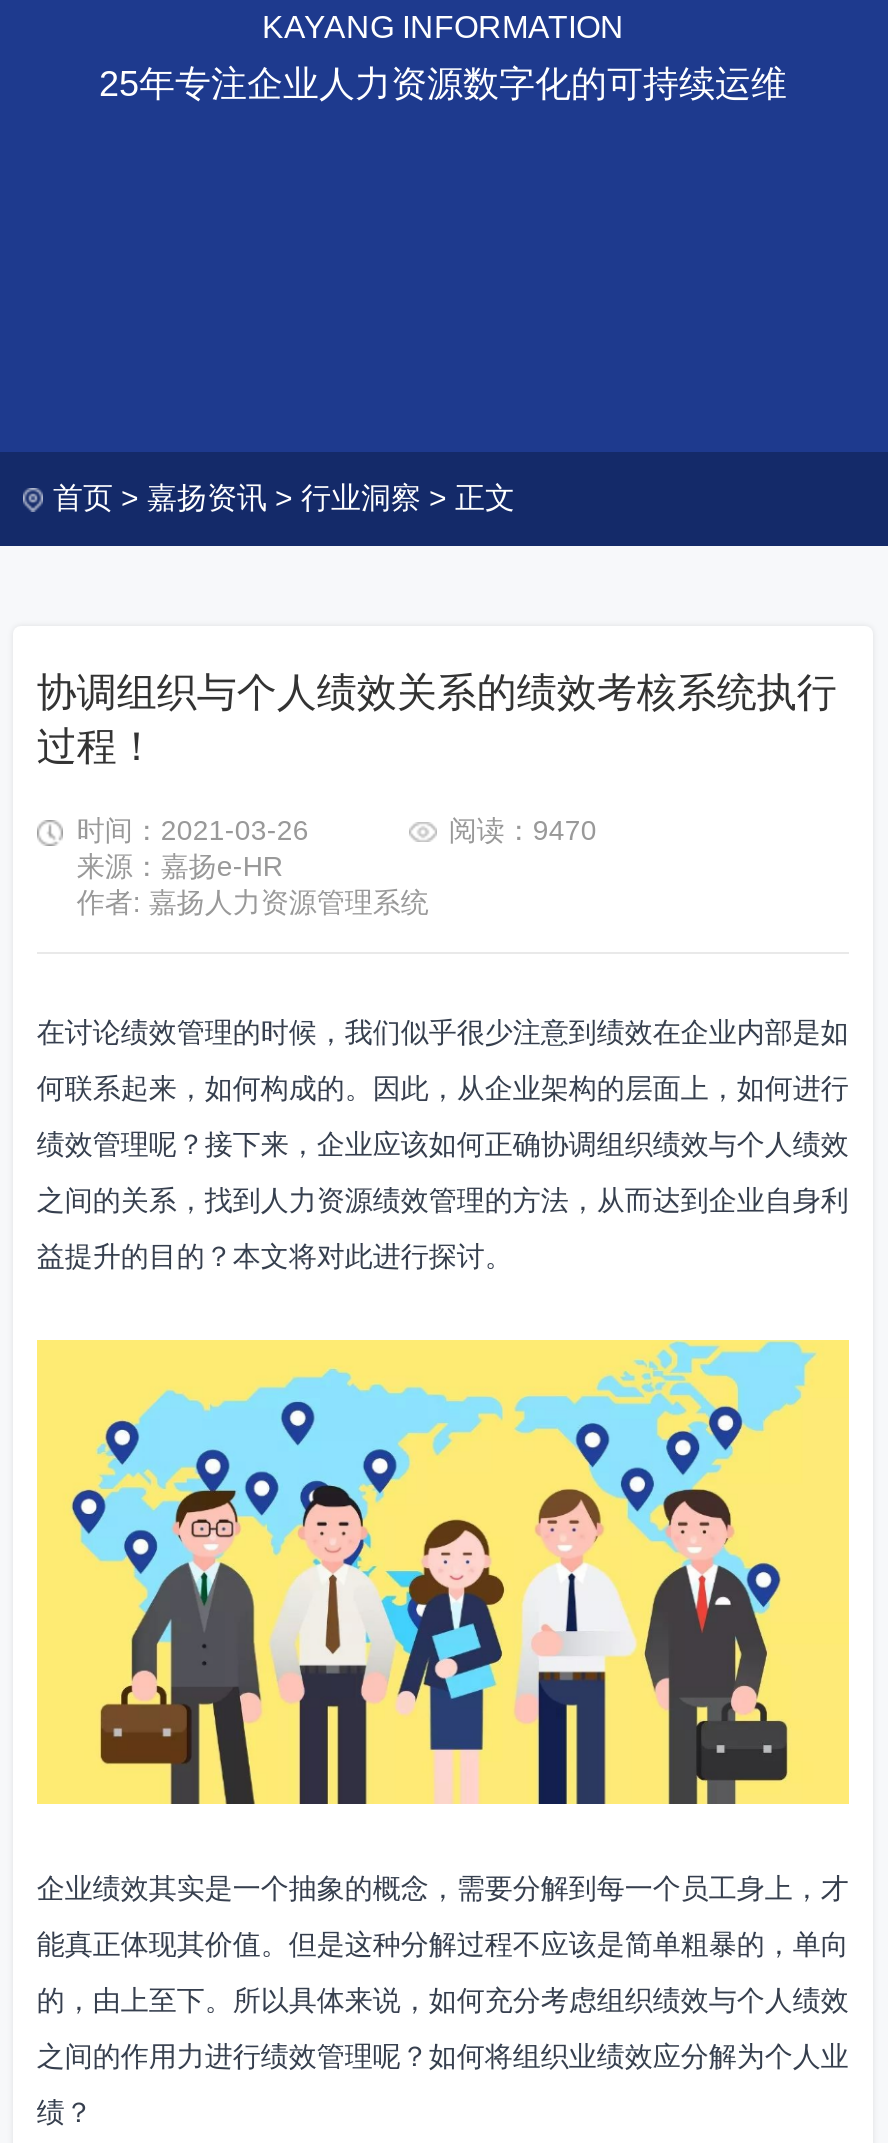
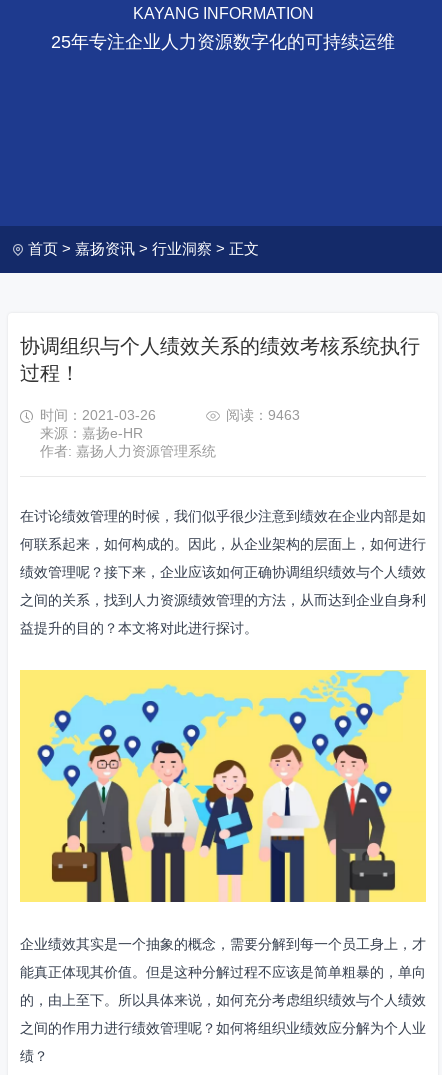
- 阅读：9470
+ 阅读：9463
